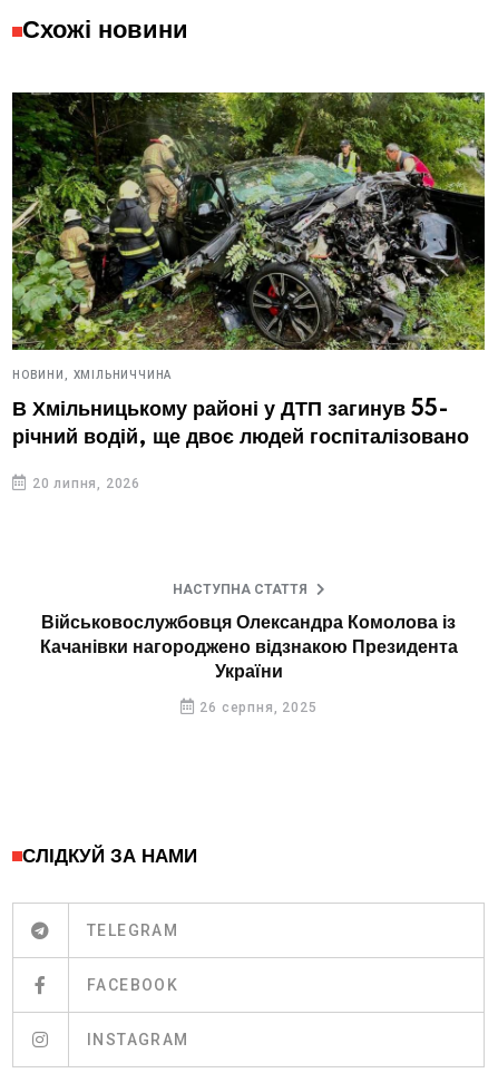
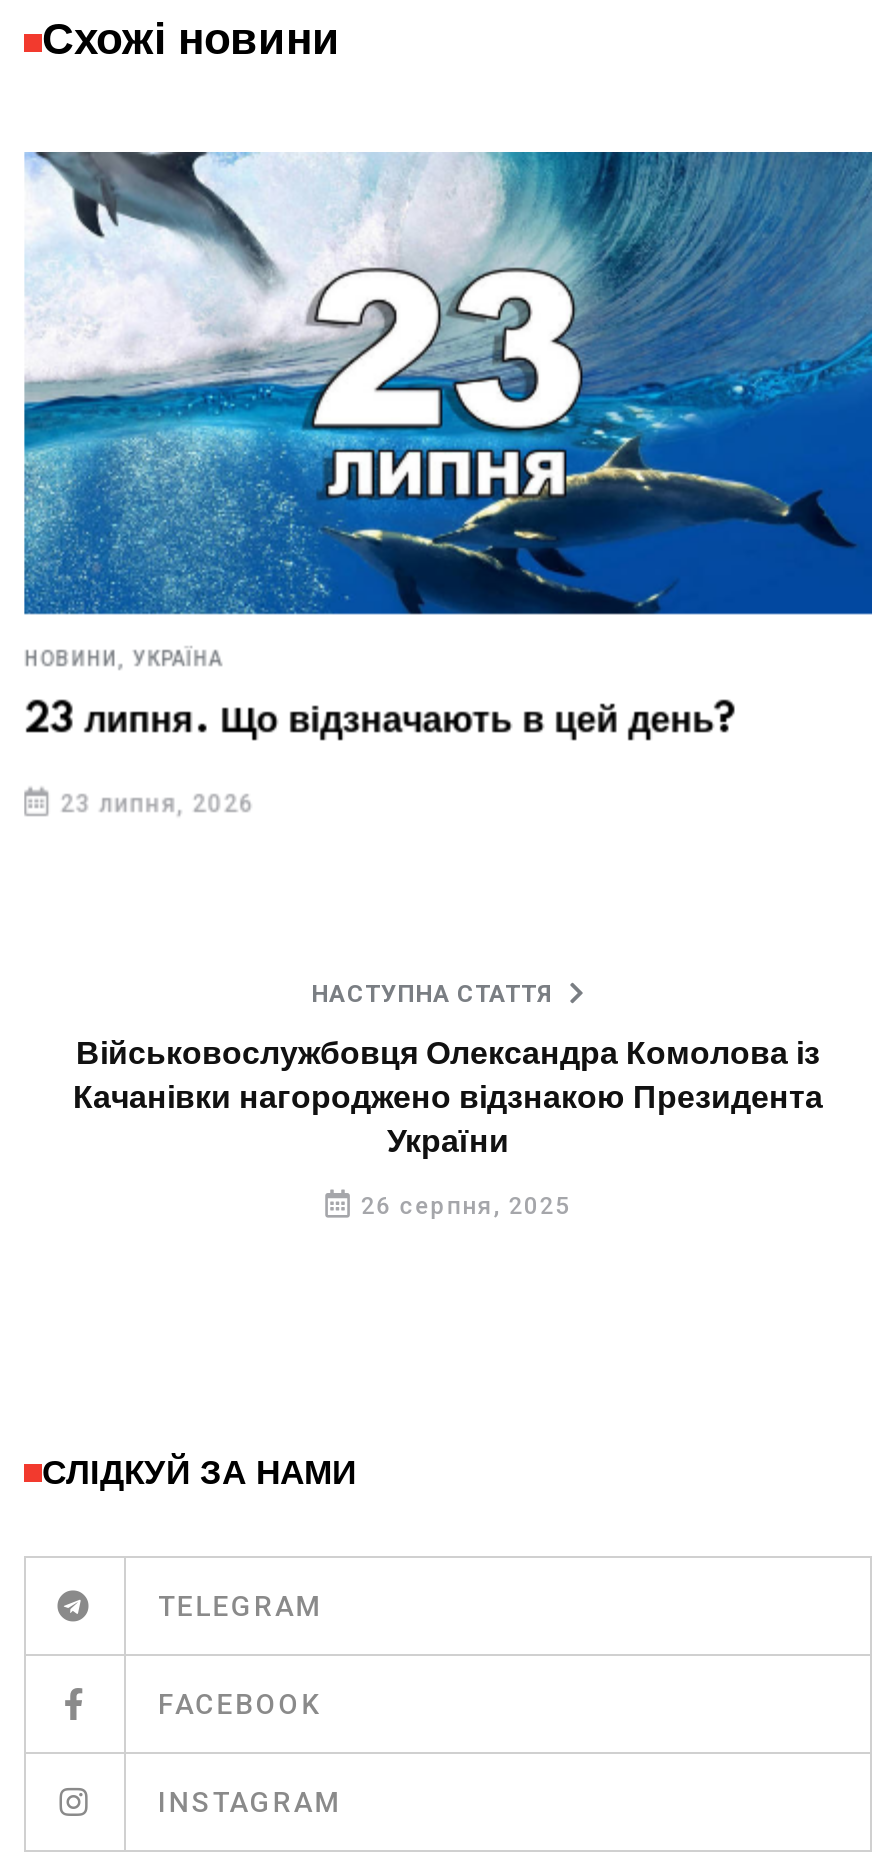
- [image]
- НОВИНИ, ХМІЛЬНИЧЧИНА
+ [image]
+ НОВИНИ, УКРАЇНА

- В Хмільницькому районі у ДТП загинув 55-
- річний водій, ще двоє людей госпіталізовано
+ 23 липня. Що відзначають в цей день?

- 20 липня, 2026
+ 23 липня, 2026
